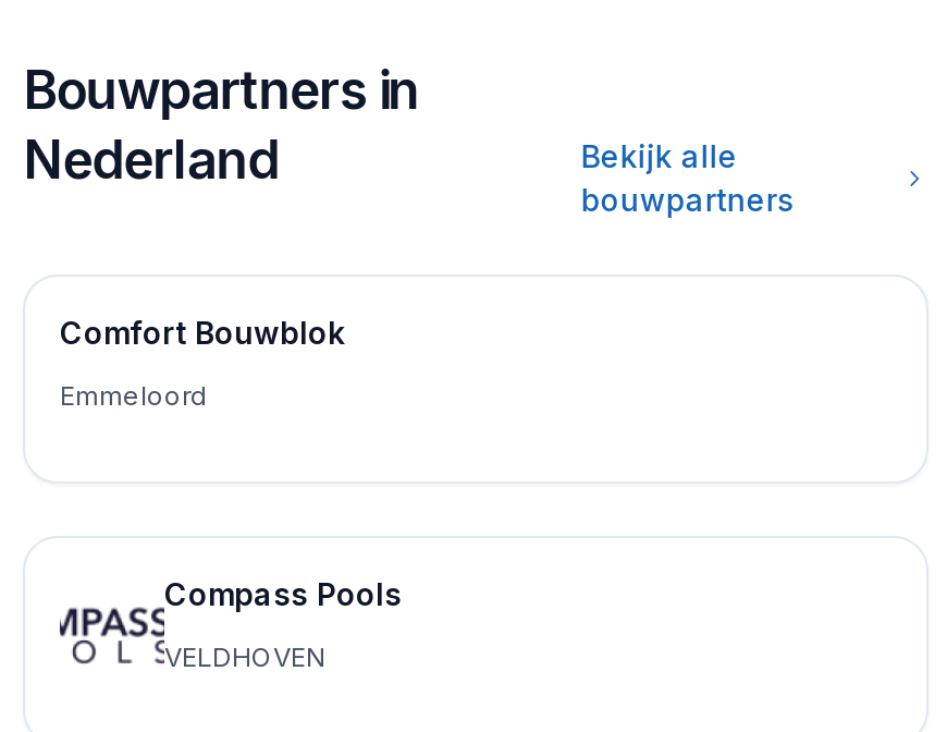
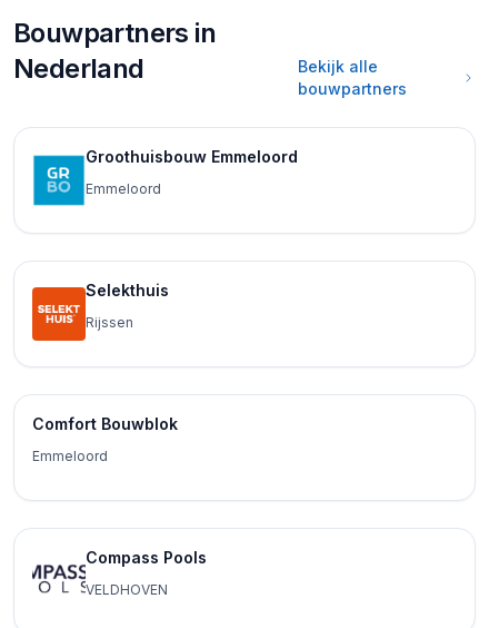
+ [image]
+ Selekthuis
+ Rijssen

+ [image]
+ Groothuisbouw Emmeloord
+ Emmeloord
